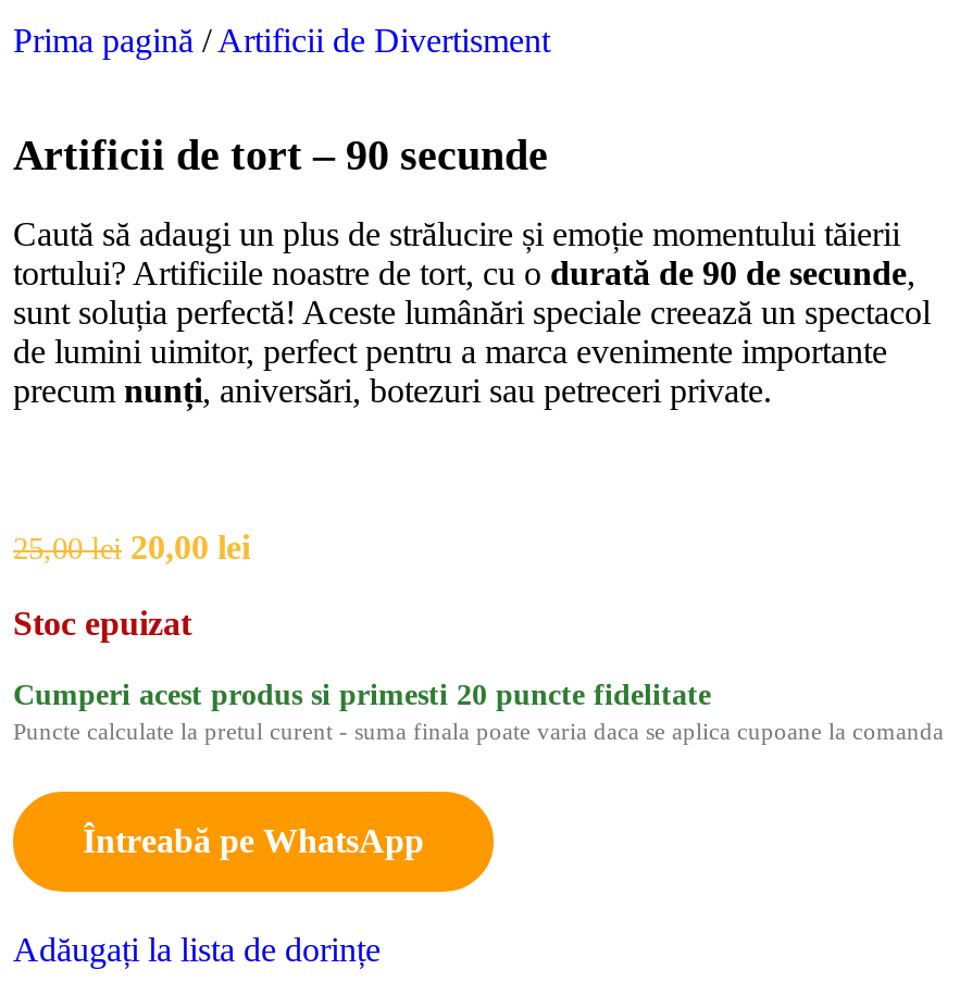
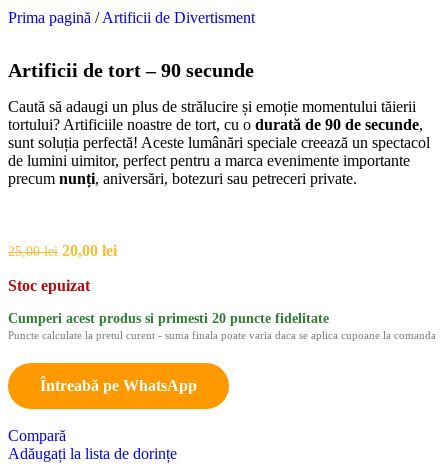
+ Compară
